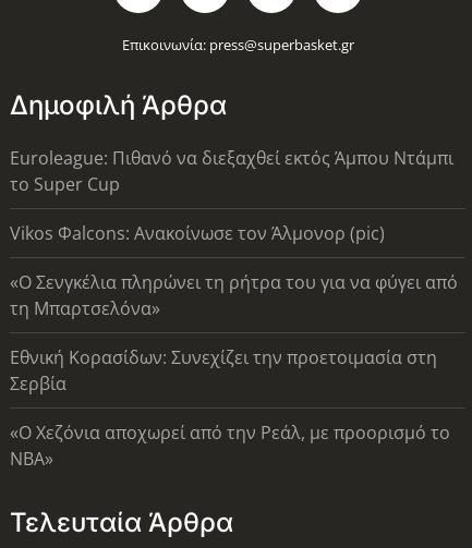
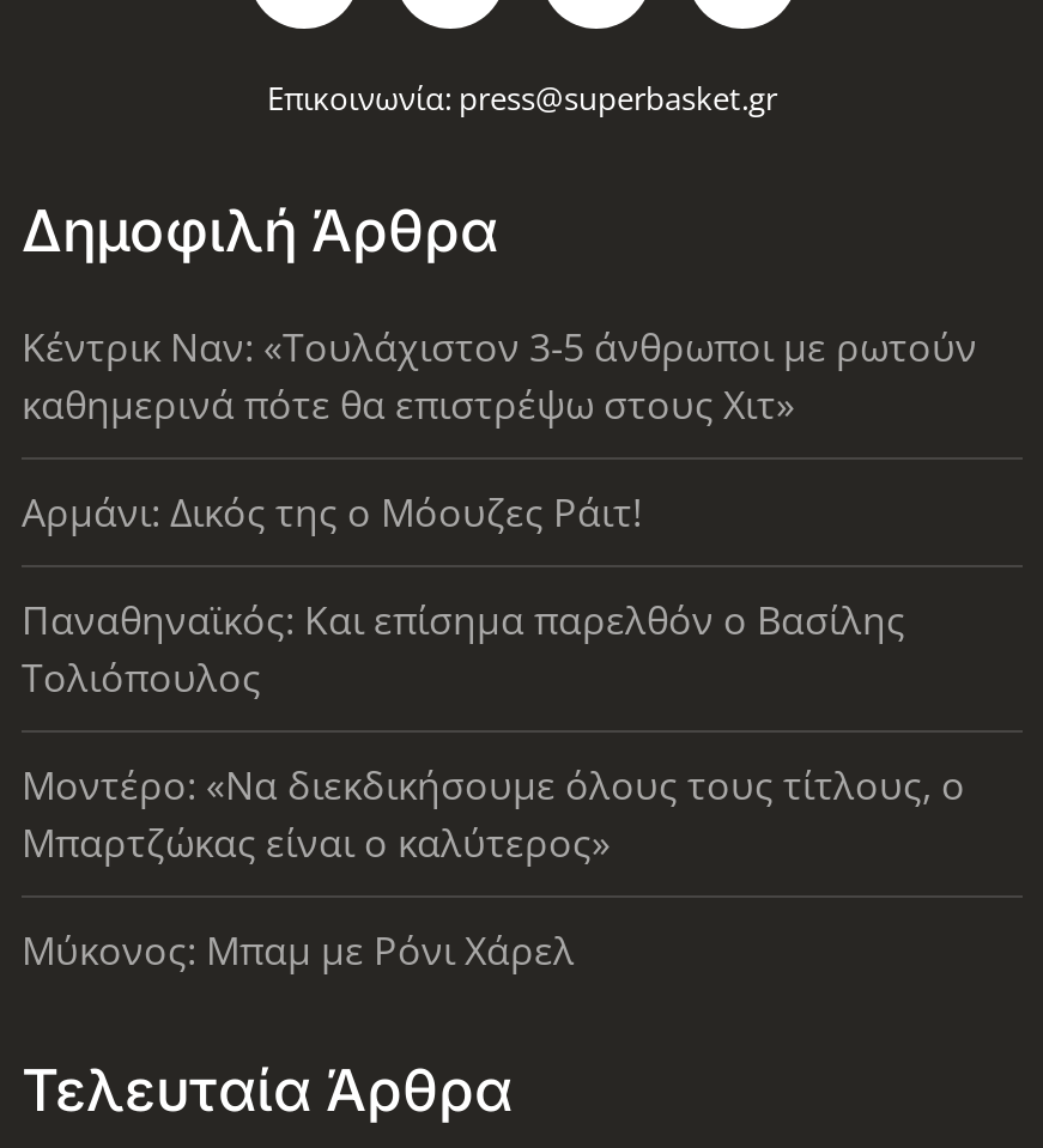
- Euroleague: Πιθανό να διεξαχθεί εκτός Άμπου Ντάμπι
- το Super Cup
+ Κέντρικ Ναν: «Τουλάχιστον 3-5 άνθρωποι με ρωτούν
+ καθημερινά πότε θα επιστρέψω στους Χιτ»

- Vikos Φalcons: Ανακοίνωσε τον Άλμονορ (pic)
+ Αρμάνι: Δικός της ο Μόουζες Ράιτ!

- «Ο Σενγκέλια πληρώνει τη ρήτρα του για να φύγει από
- τη Μπαρτσελόνα»
+ Παναθηναϊκός: Και επίσημα παρελθόν ο Βασίλης
+ Τολιόπουλος

- Εθνική Κορασίδων: Συνεχίζει την προετοιμασία στη
- Σερβία
+ Μοντέρο: «Να διεκδικήσουμε όλους τους τίτλους, ο
+ Μπαρτζώκας είναι ο καλύτερος»

- «Ο Χεζόνια αποχωρεί από την Ρεάλ, με προορισμό το
- ΝΒΑ»
+ Mύκονος: Μπαμ με Ρόνι Χάρελ
